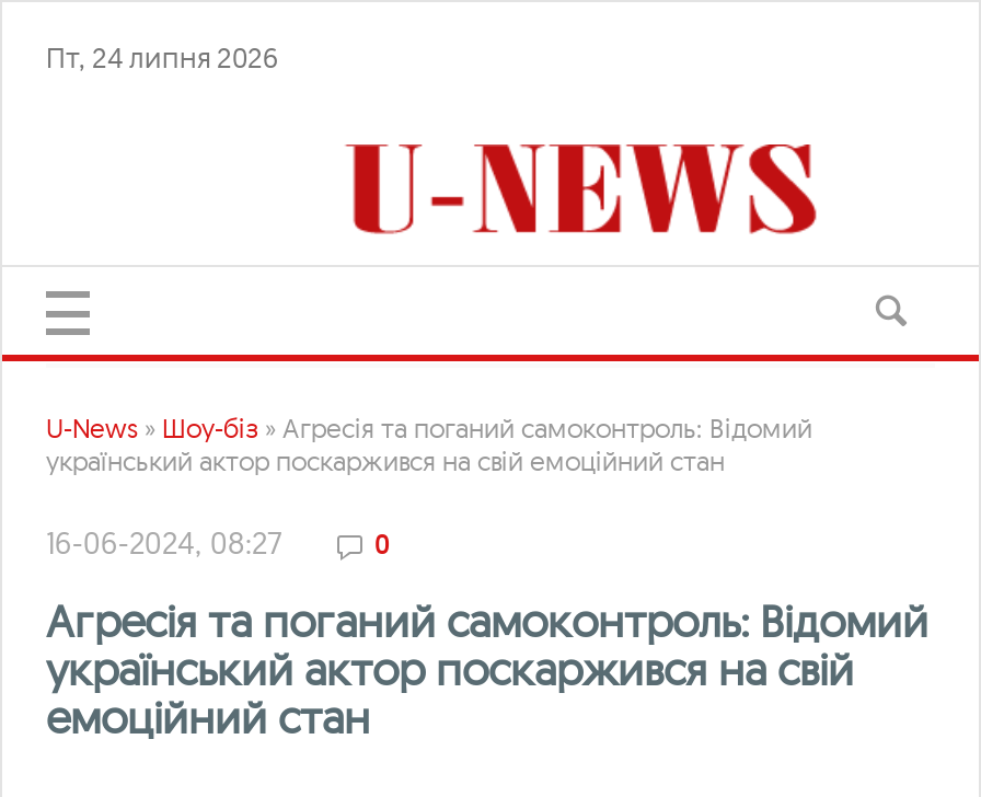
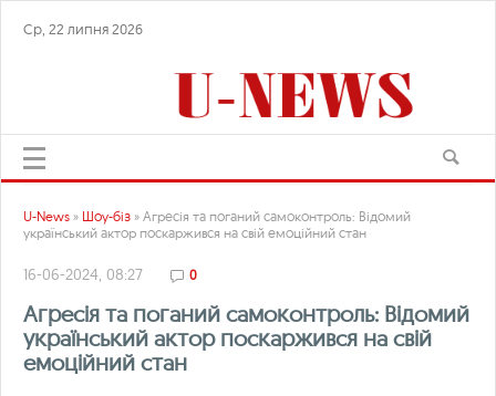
- Пт, 24 липня 2026
+ Ср, 22 липня 2026
